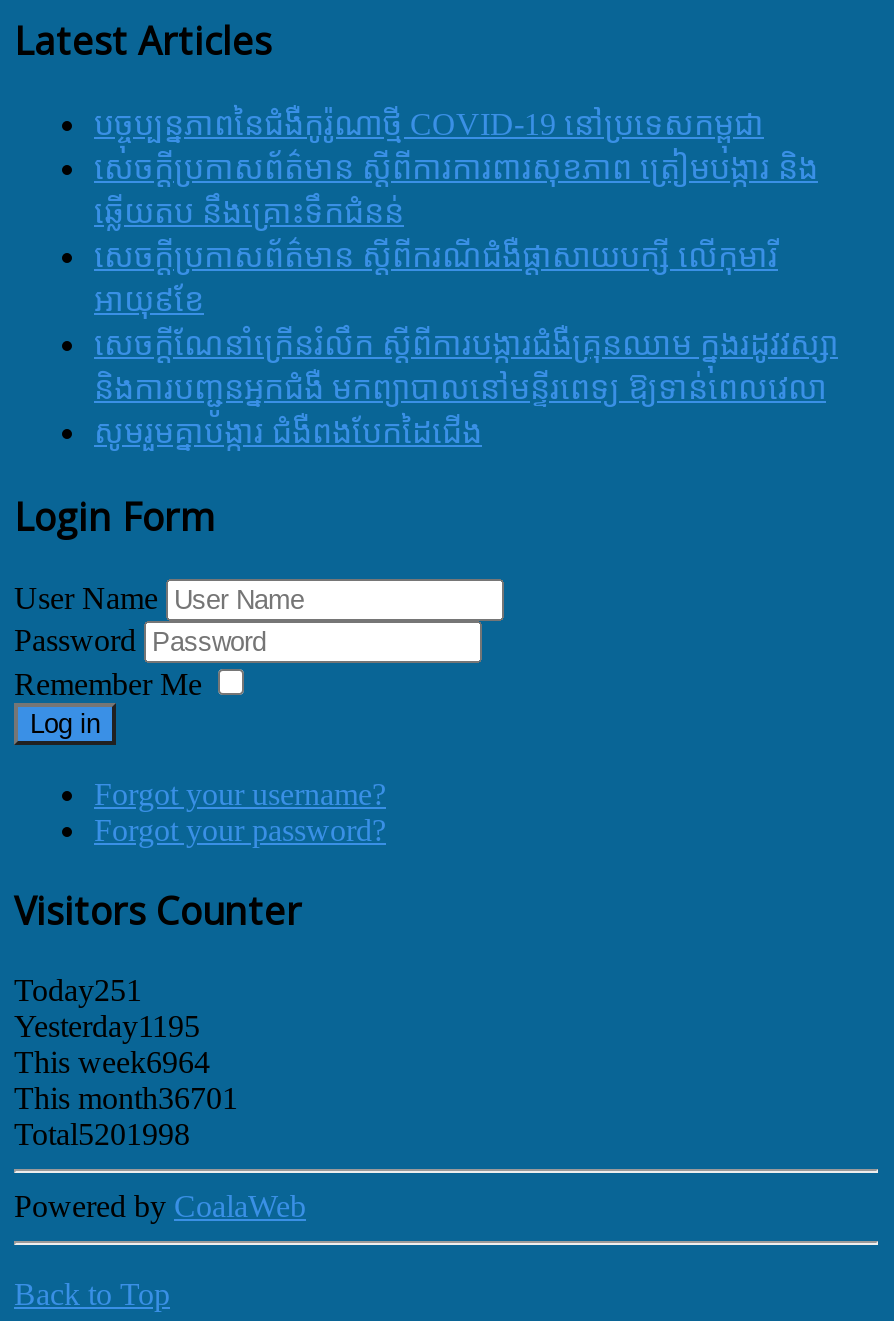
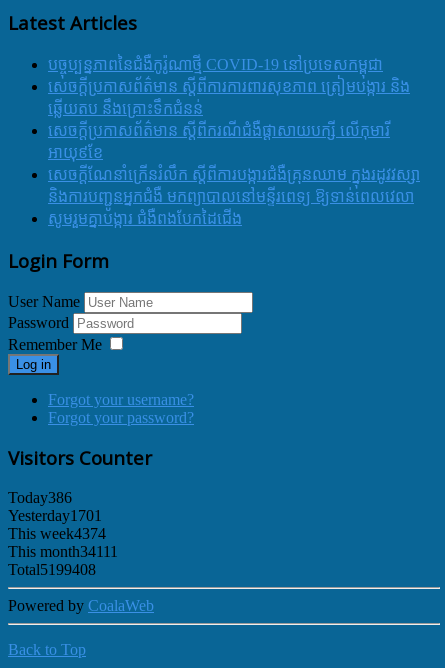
- Today251
+ Today386

- Yesterday1195
+ Yesterday1701

- This week6964
+ This week4374

- This month36701
+ This month34111

- Total5201998
+ Total5199408
